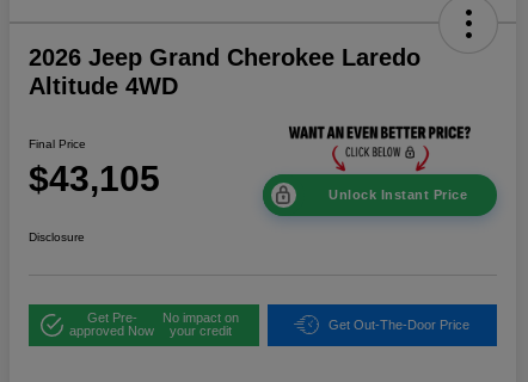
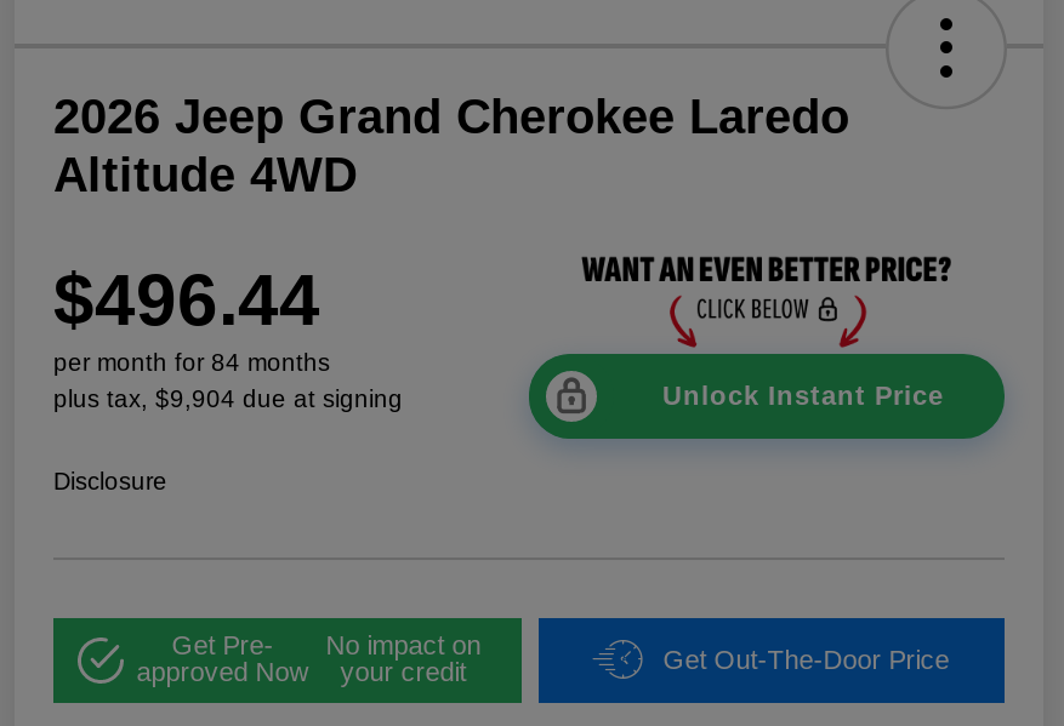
- Final Price
- $43,105
+ $496.44
+ per month for 84 months
+ plus tax, $9,904 due at signing
